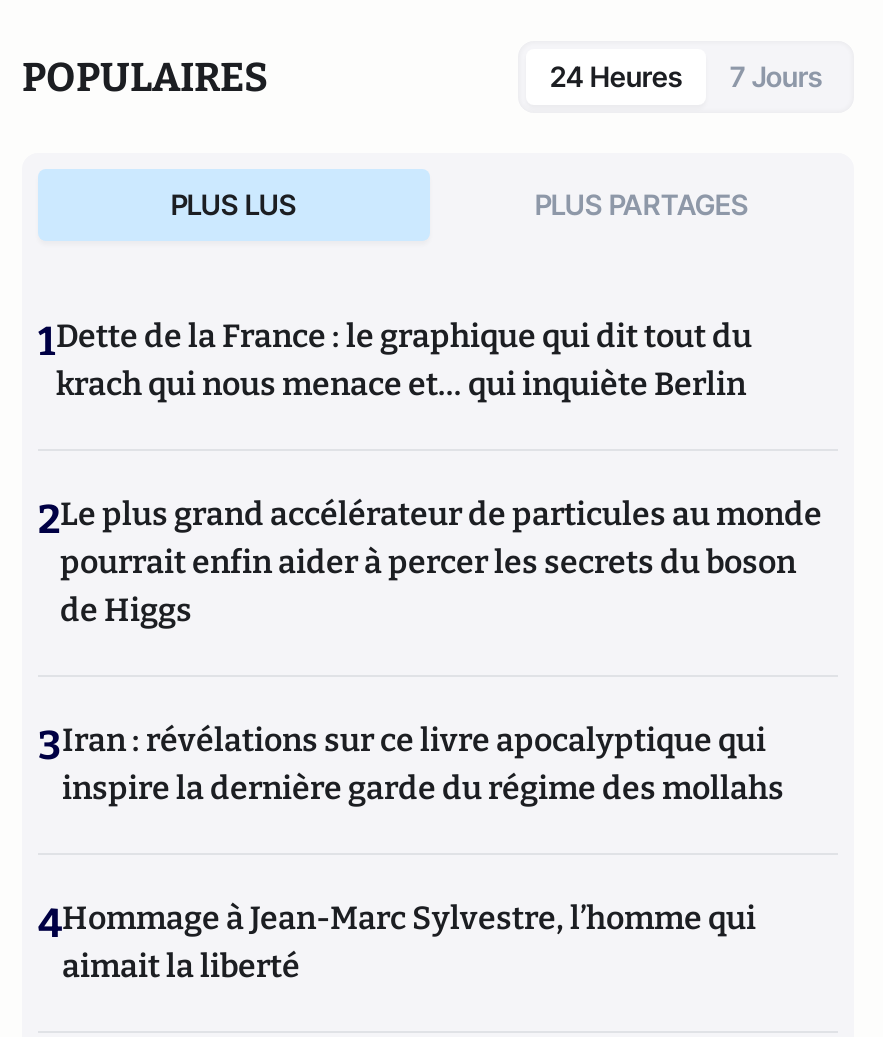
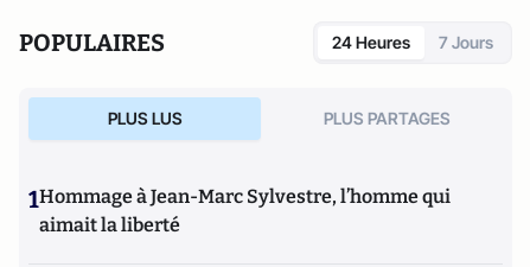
- 1Dette de la France : le graphique qui dit tout du
- krach qui nous menace et… qui inquiète Berlin
- 2Le plus grand accélérateur de particules au monde
- pourrait enfin aider à percer les secrets du boson
- de Higgs
- 3Iran : révélations sur ce livre apocalyptique qui
- inspire la dernière garde du régime des mollahs
- 4Hommage à Jean-Marc Sylvestre, l’homme qui
+ 1Hommage à Jean-Marc Sylvestre, l’homme qui
